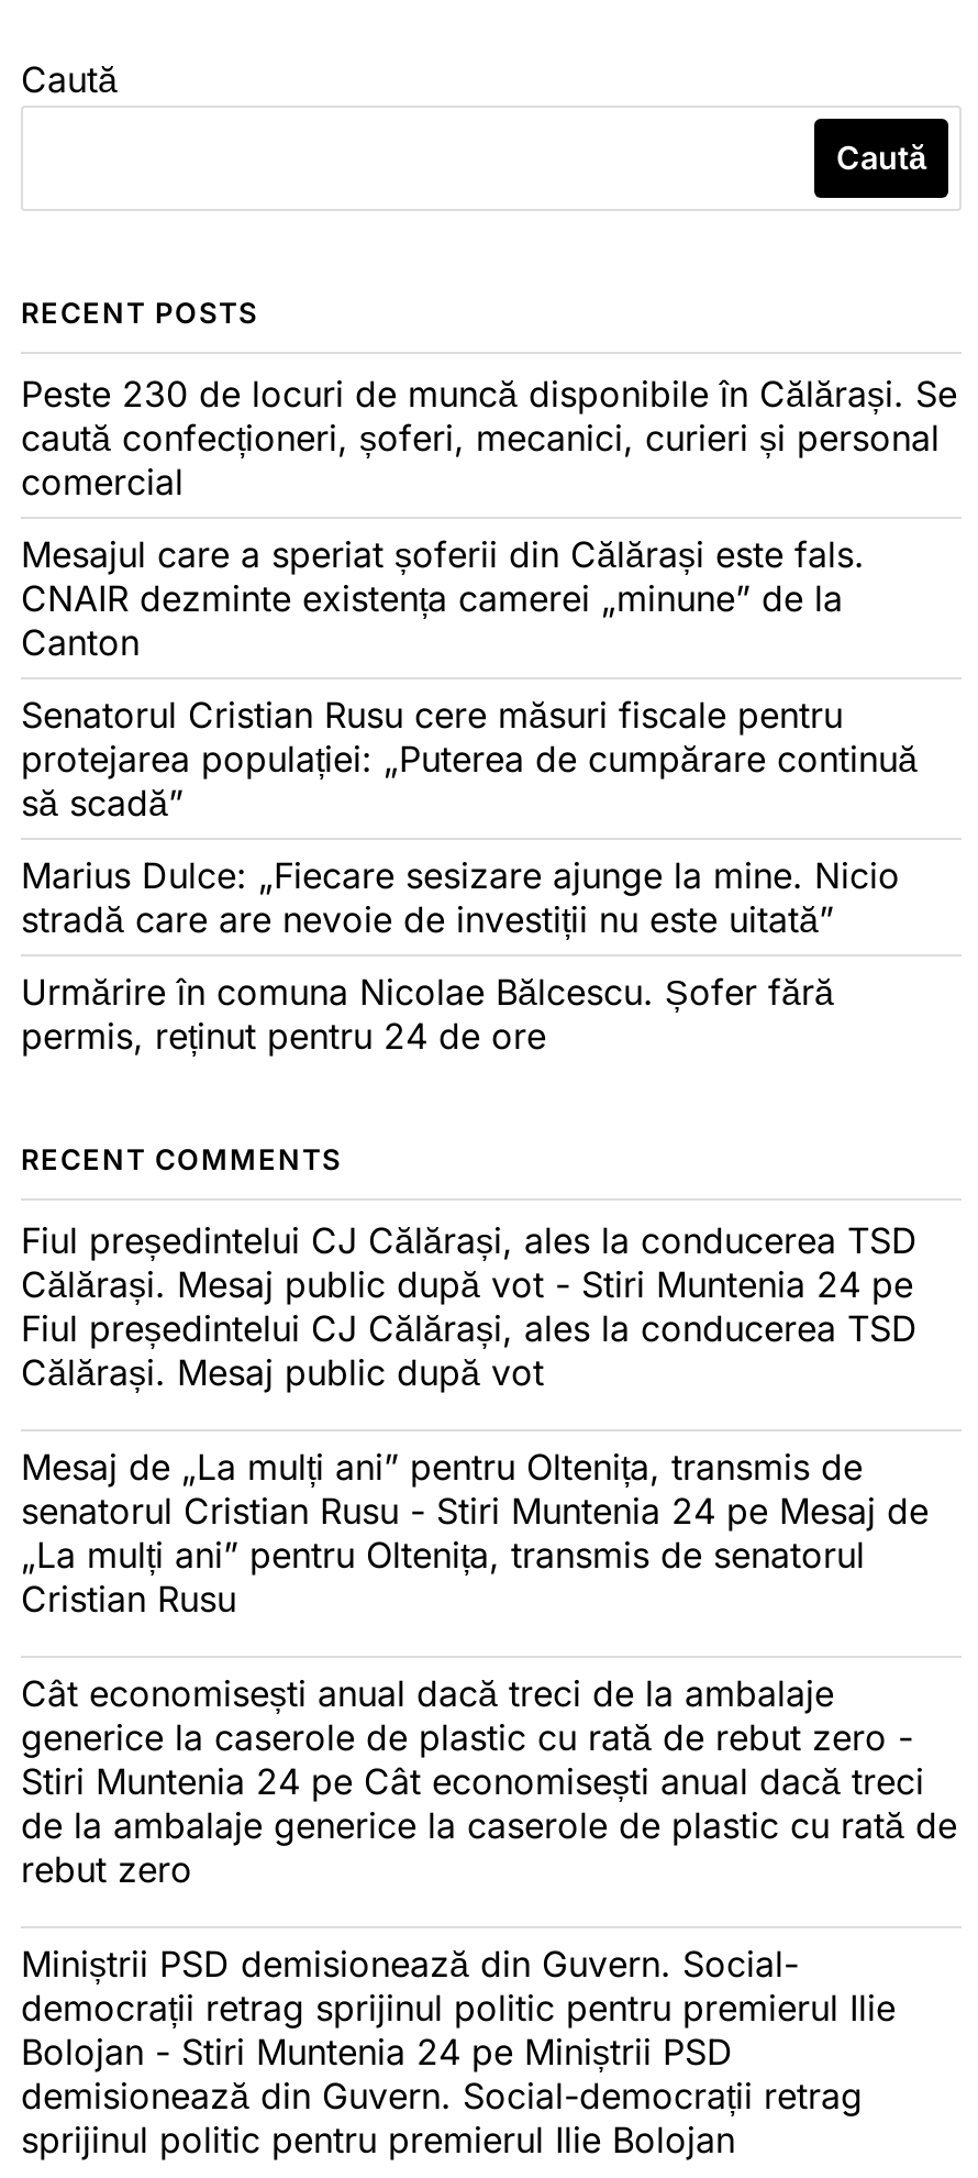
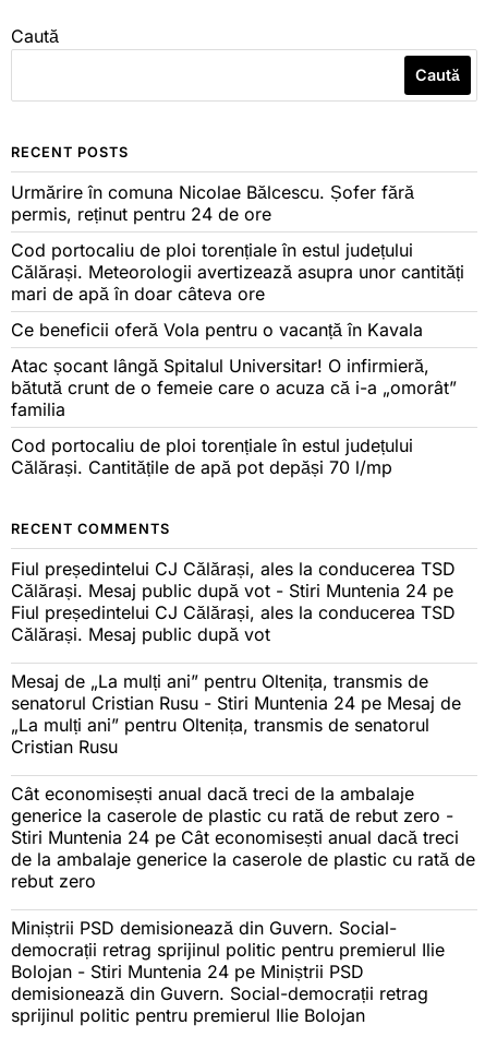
- Peste 230 de locuri de muncă disponibile în Călărași. Se
- caută confecționeri, șoferi, mecanici, curieri și personal
- comercial
- Mesajul care a speriat șoferii din Călărași este fals.
- CNAIR dezminte existența camerei „minune” de la
- Canton
- Senatorul Cristian Rusu cere măsuri fiscale pentru
- protejarea populației: „Puterea de cumpărare continuă
- să scadă”
- Marius Dulce: „Fiecare sesizare ajunge la mine. Nicio
- stradă care are nevoie de investiții nu este uitată”

moved up: Urmărire în comuna Nicolae Bălcescu. Șofer fără | permis, reținut pentru 24 de ore

+ Cod portocaliu de ploi torențiale în estul județului
+ Călărași. Meteorologii avertizează asupra unor cantități
+ mari de apă în doar câteva ore
+ Ce beneficii oferă Vola pentru o vacanță în Kavala
+ Atac șocant lângă Spitalul Universitar! O infirmieră,
+ bătută crunt de o femeie care o acuza că i-a „omorât”
+ familia
+ Cod portocaliu de ploi torențiale în estul județului
+ Călărași. Cantitățile de apă pot depăși 70 l/mp
